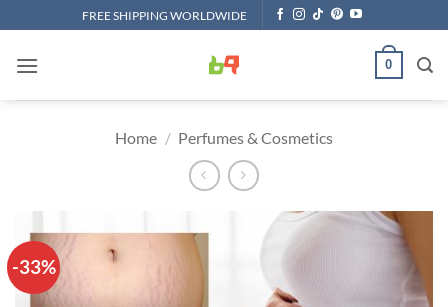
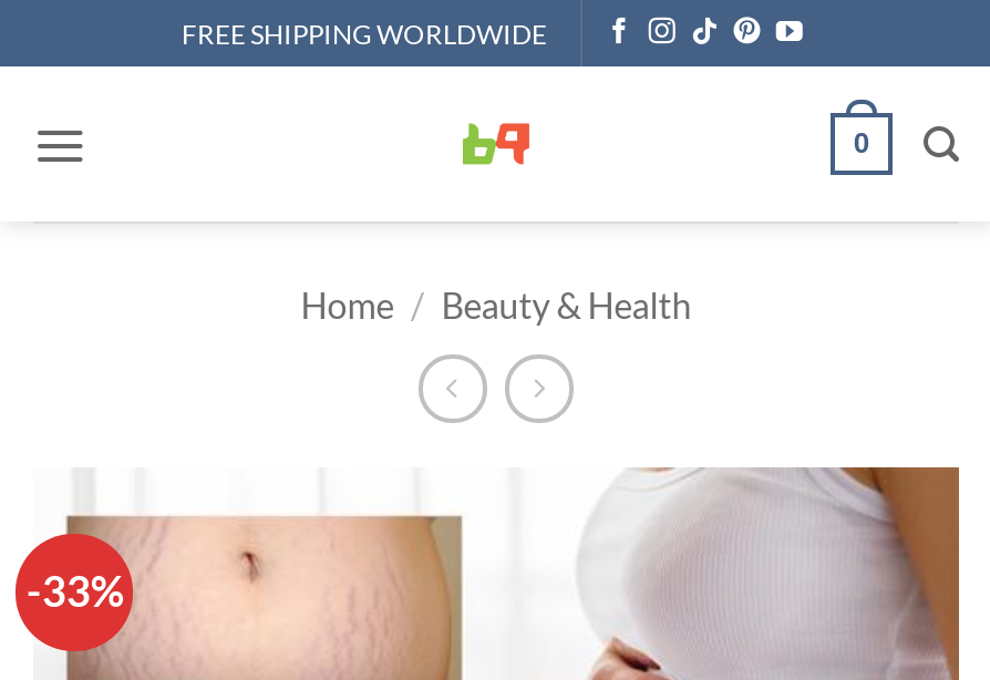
- Home / Perfumes & Cosmetics
+ Home / Beauty & Health
